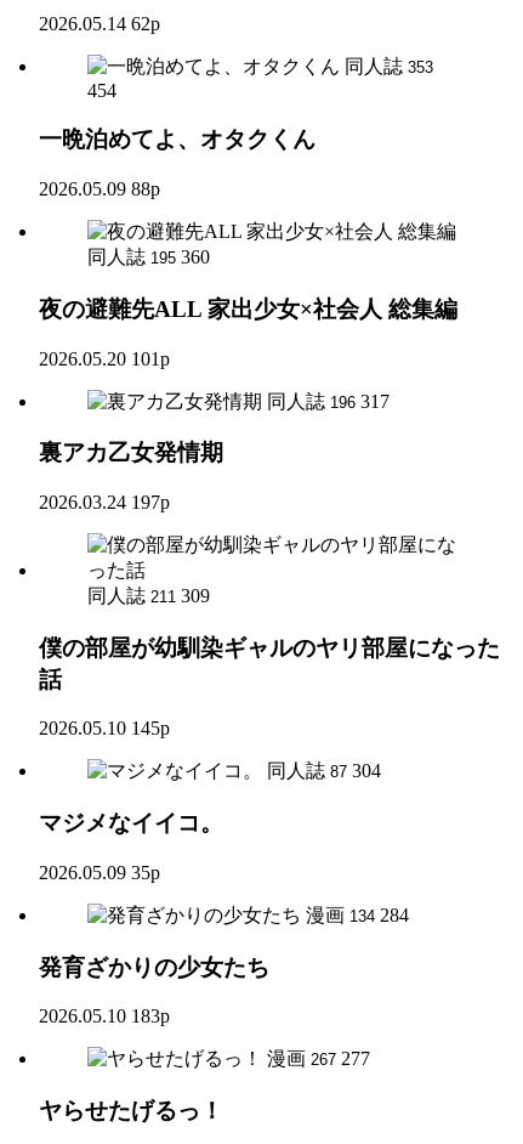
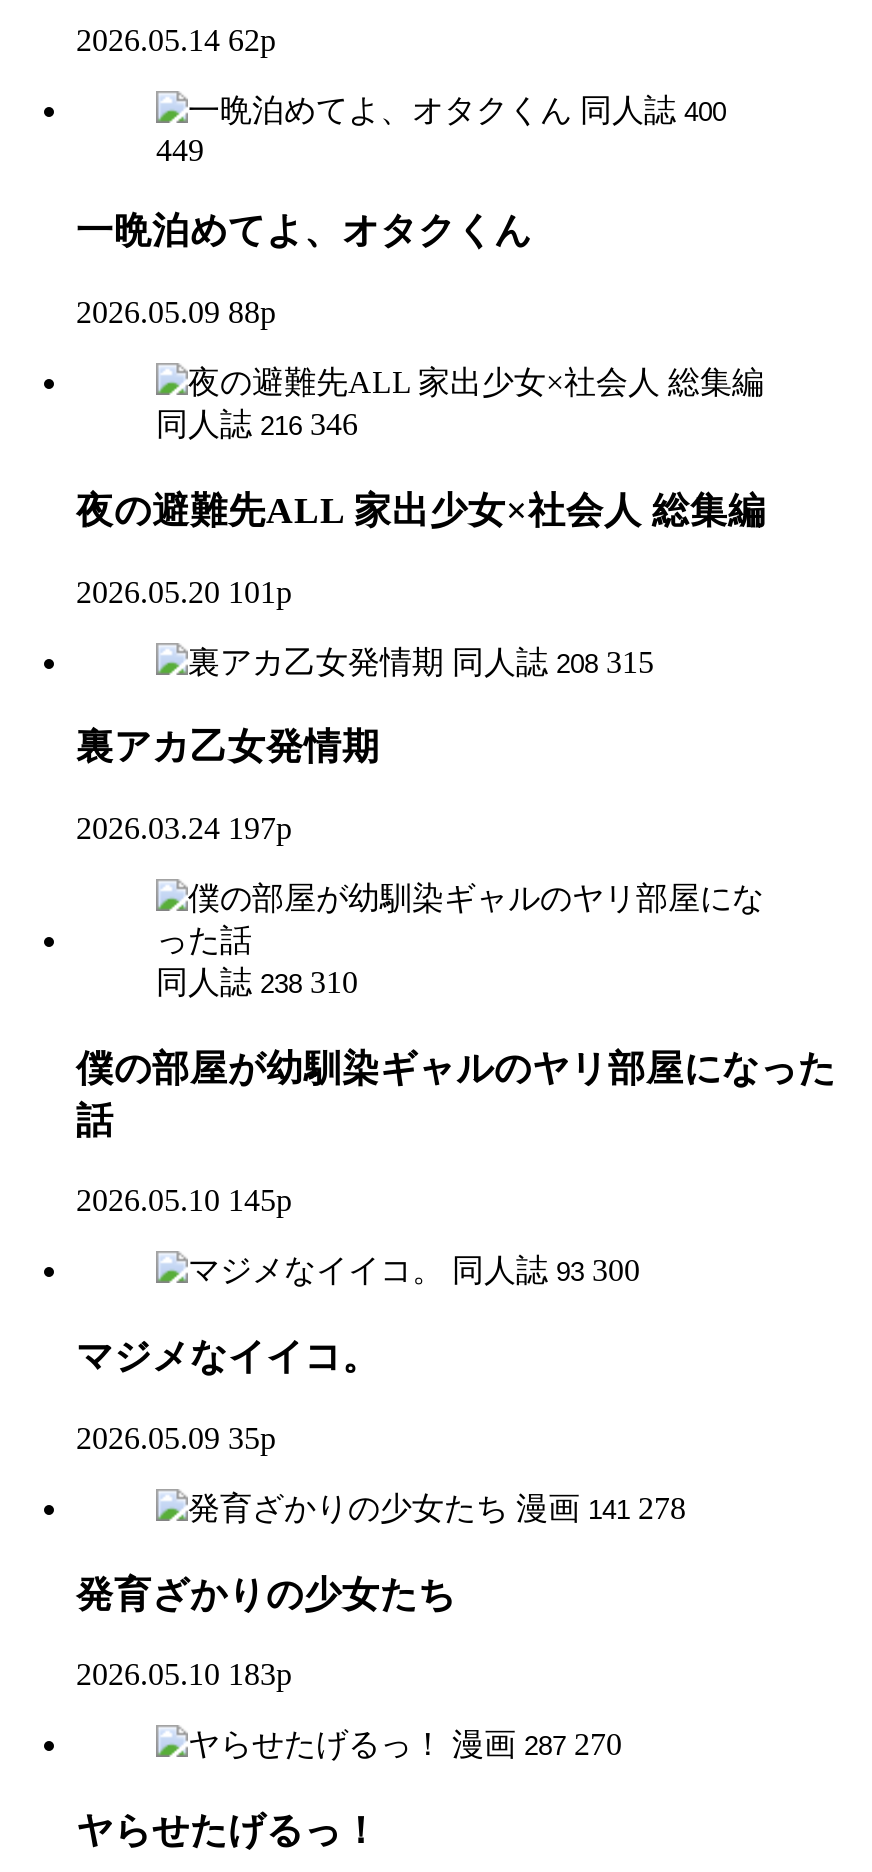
- 同人誌 353
+ 同人誌 400

- 454
+ 449

- 同人誌 195 360
+ 同人誌 216 346

- 同人誌 196 317
+ 同人誌 208 315

- 同人誌 211 309
+ 同人誌 238 310

- 同人誌 87 304
+ 同人誌 93 300

- 漫画 134 284
+ 漫画 141 278

- 漫画 267 277
+ 漫画 287 270
